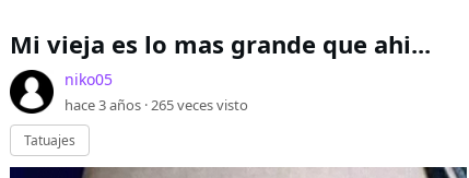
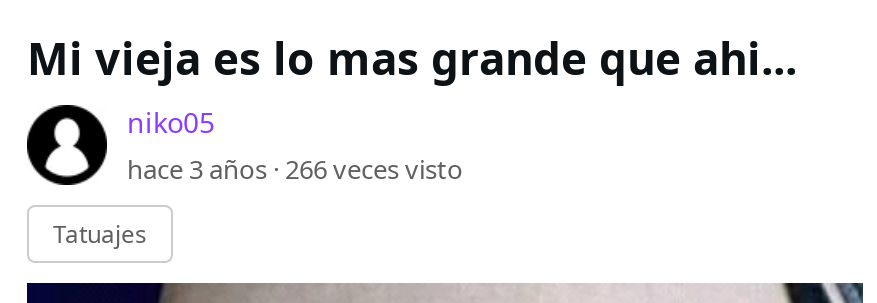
- hace 3 años · 265veces visto
+ hace 3 años · 266veces visto
